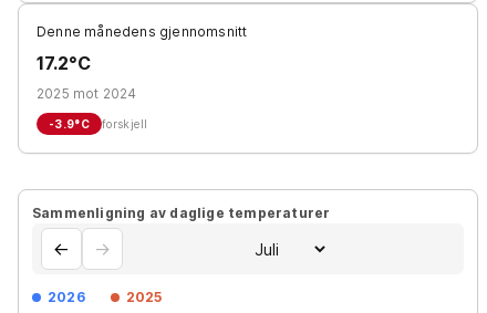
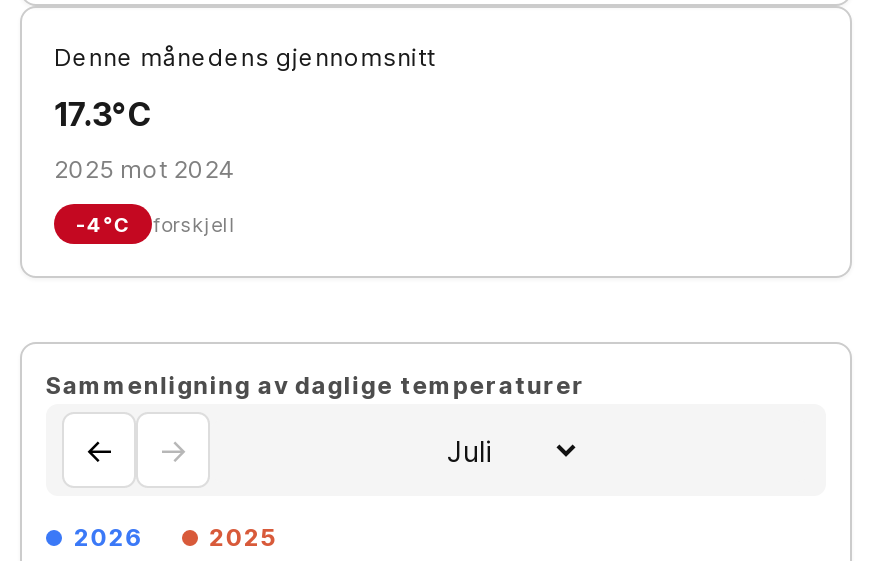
- 17.2°C
+ 17.3°C

- -3.9°C forskjell
+ -4°C forskjell
